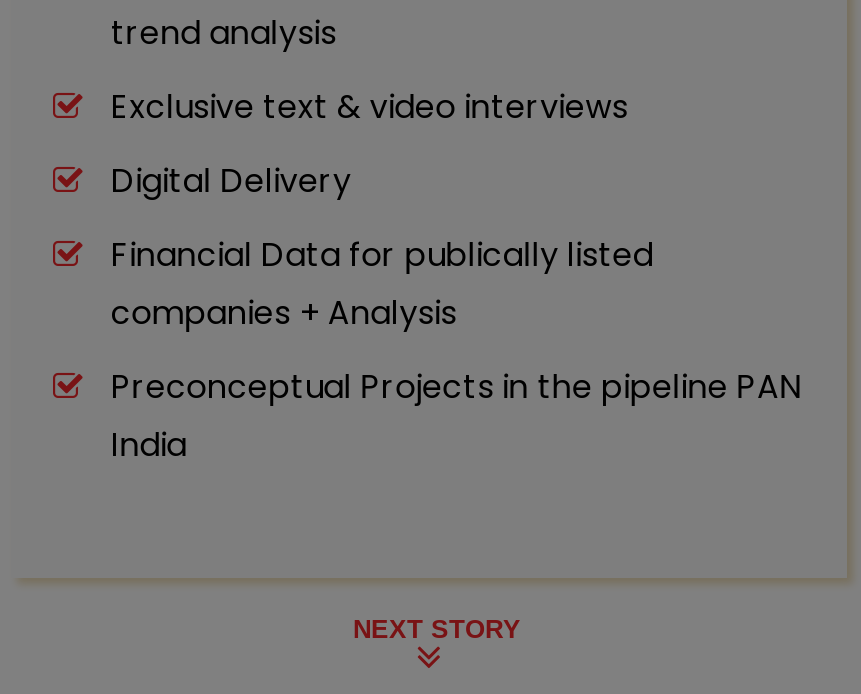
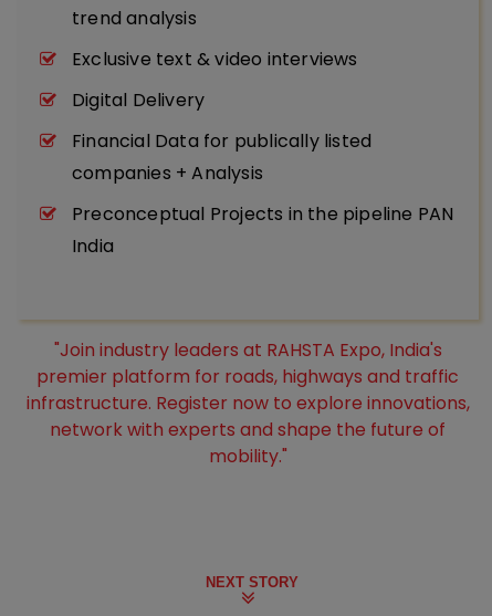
+ "Join industry leaders at RAHSTA Expo, India's
+ premier platform for roads, highways and traffic
+ infrastructure. Register now to explore innovations,
+ network with experts and shape the future of
+ mobility."
